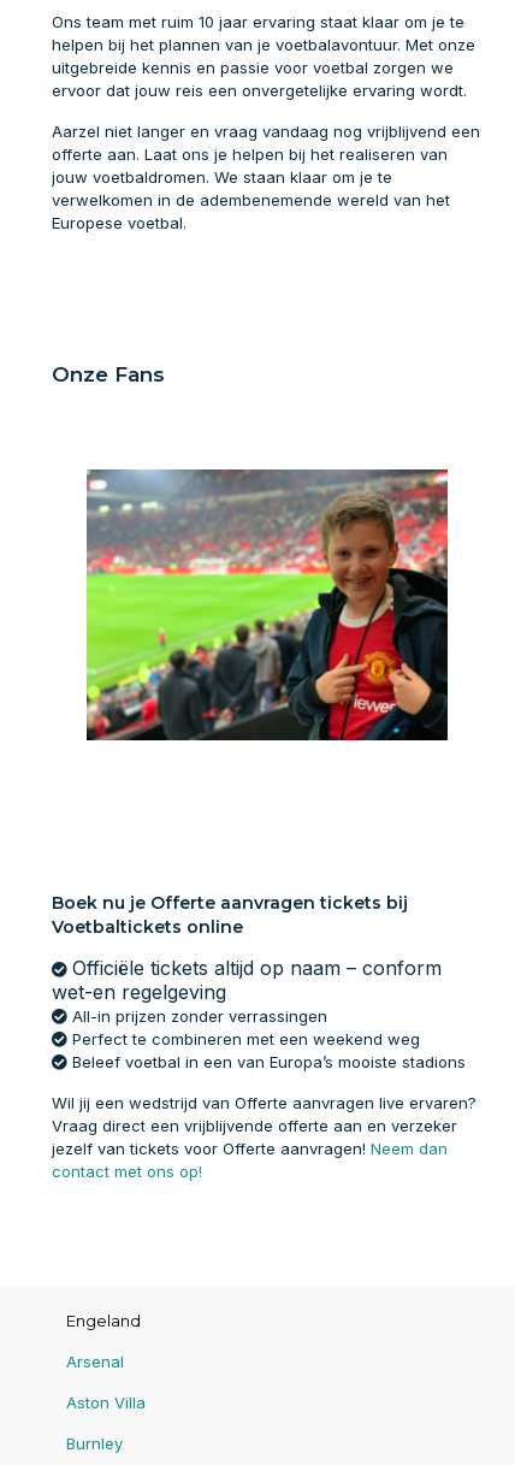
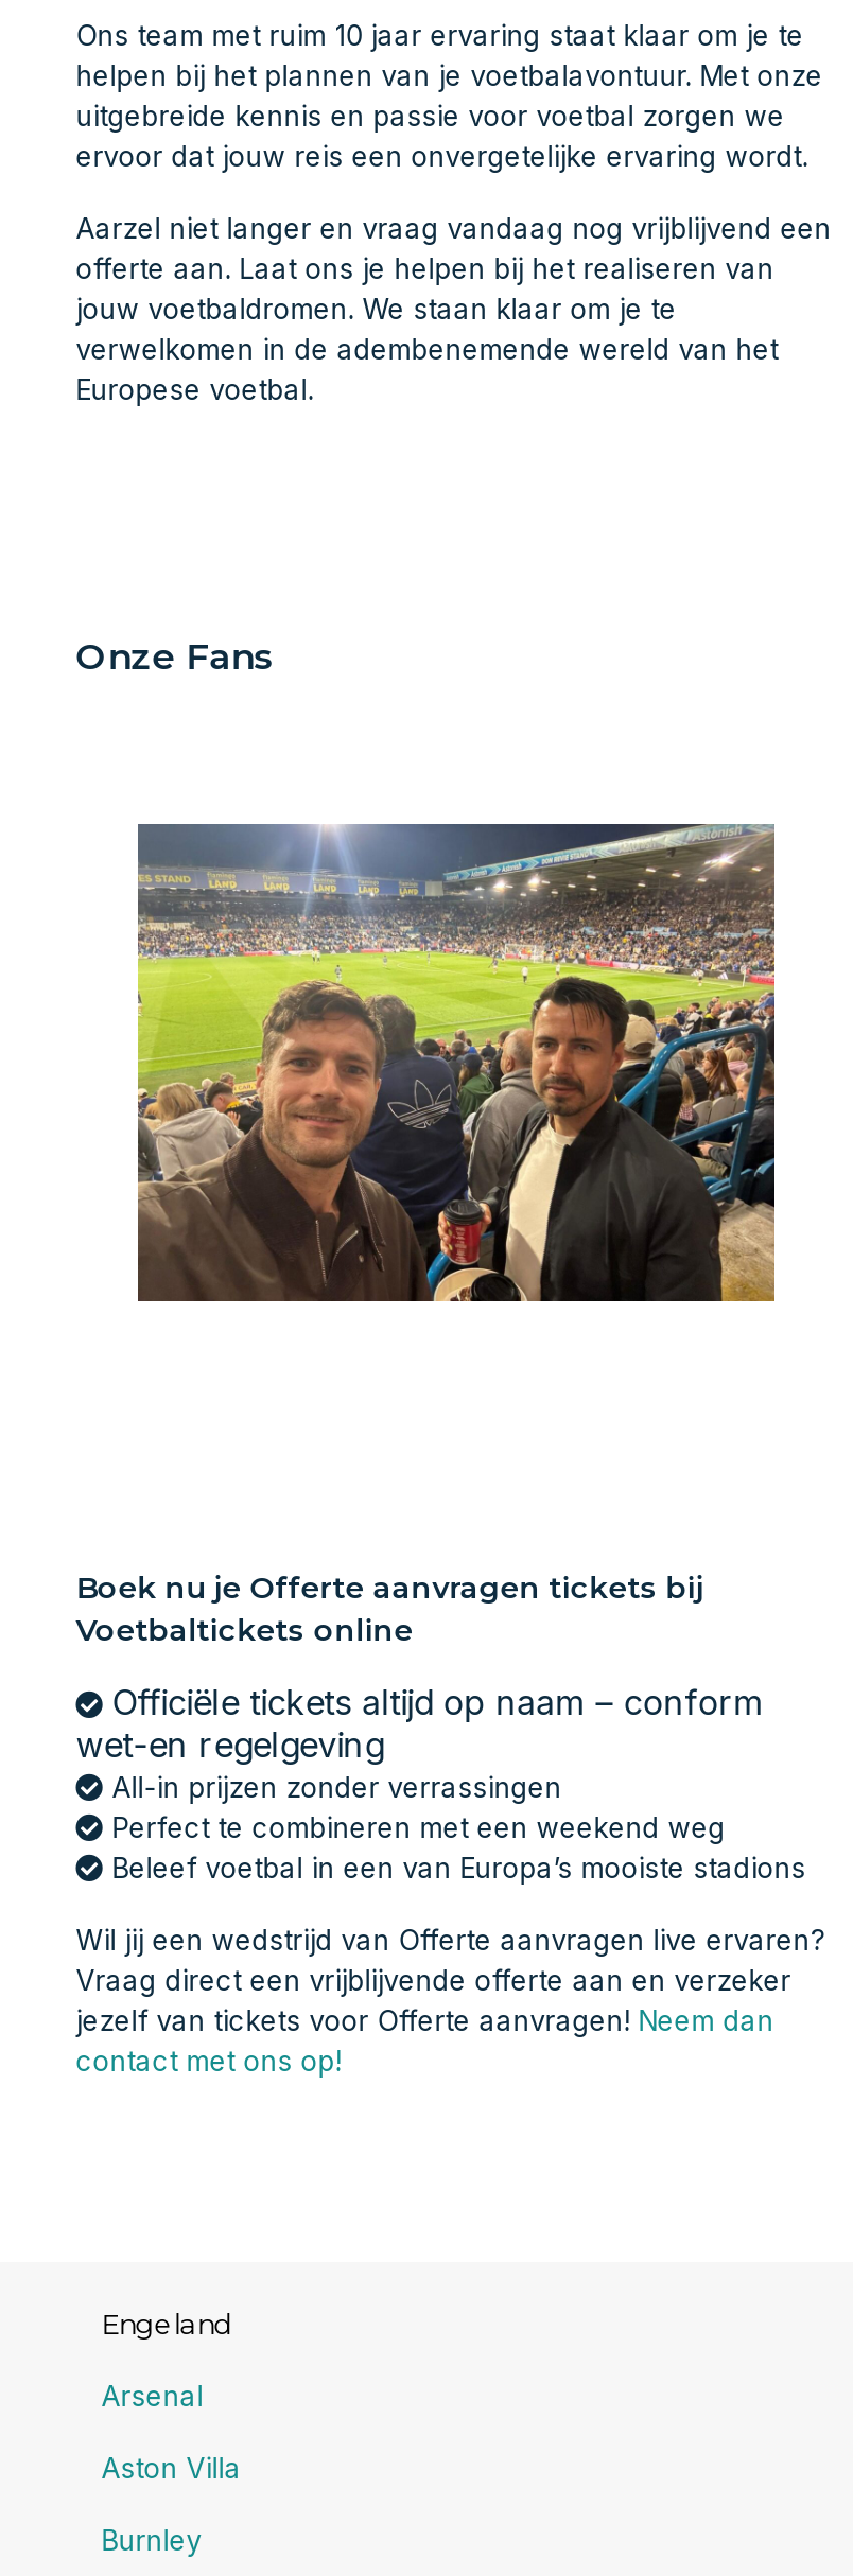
- [image]
+ [image]
